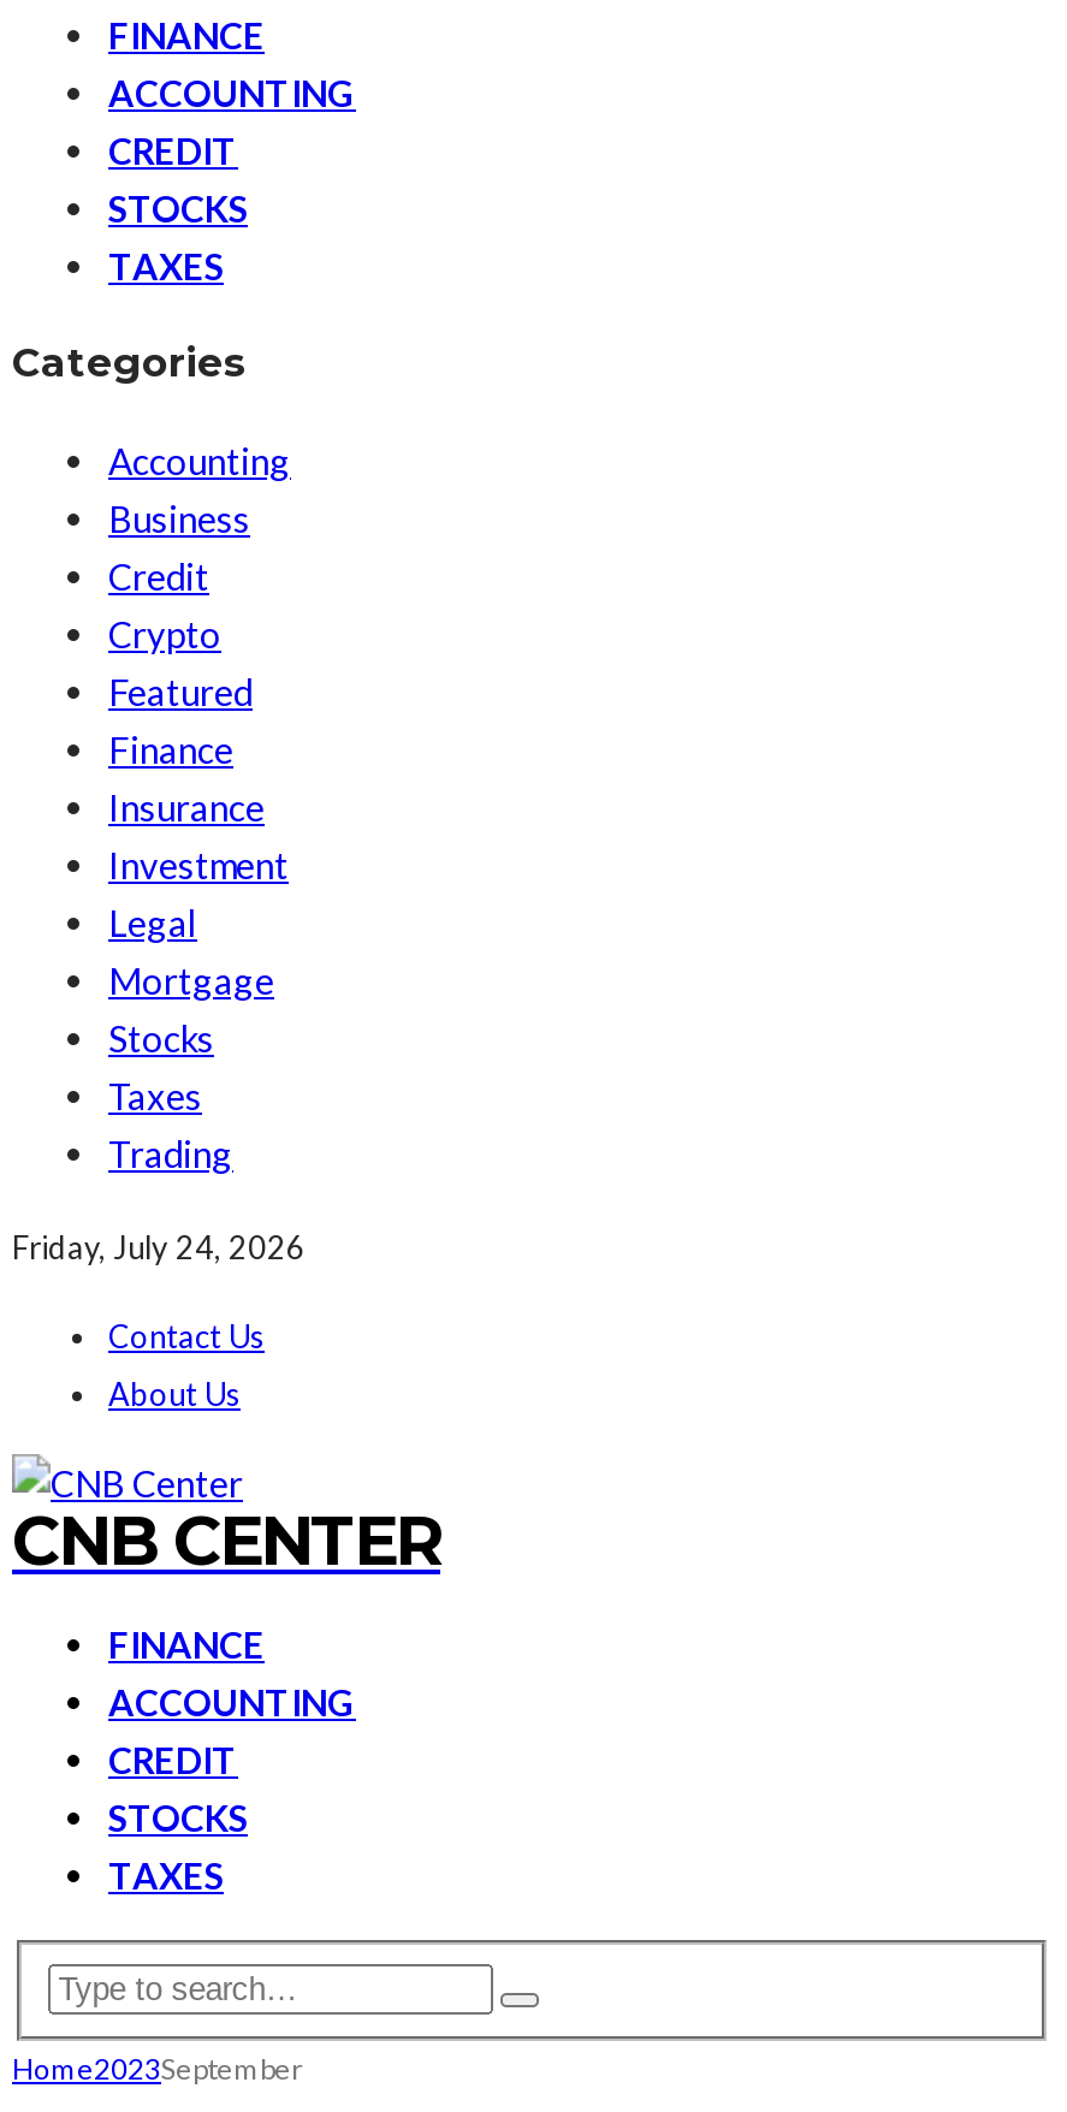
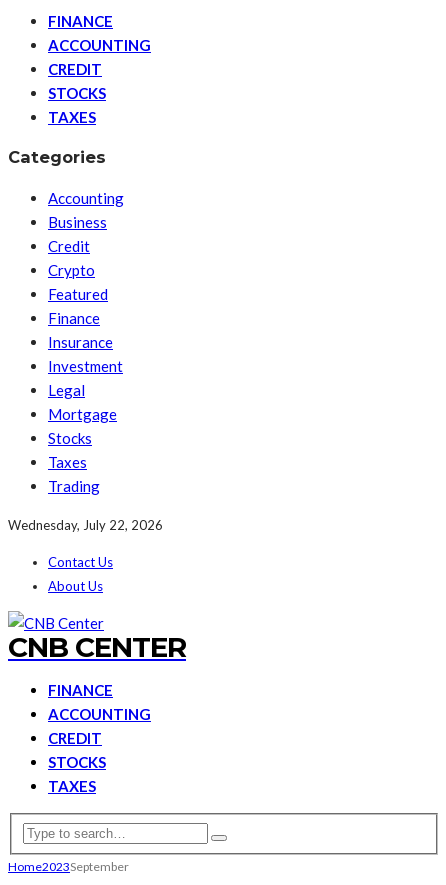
- Friday, July 24, 2026
+ Wednesday, July 22, 2026
